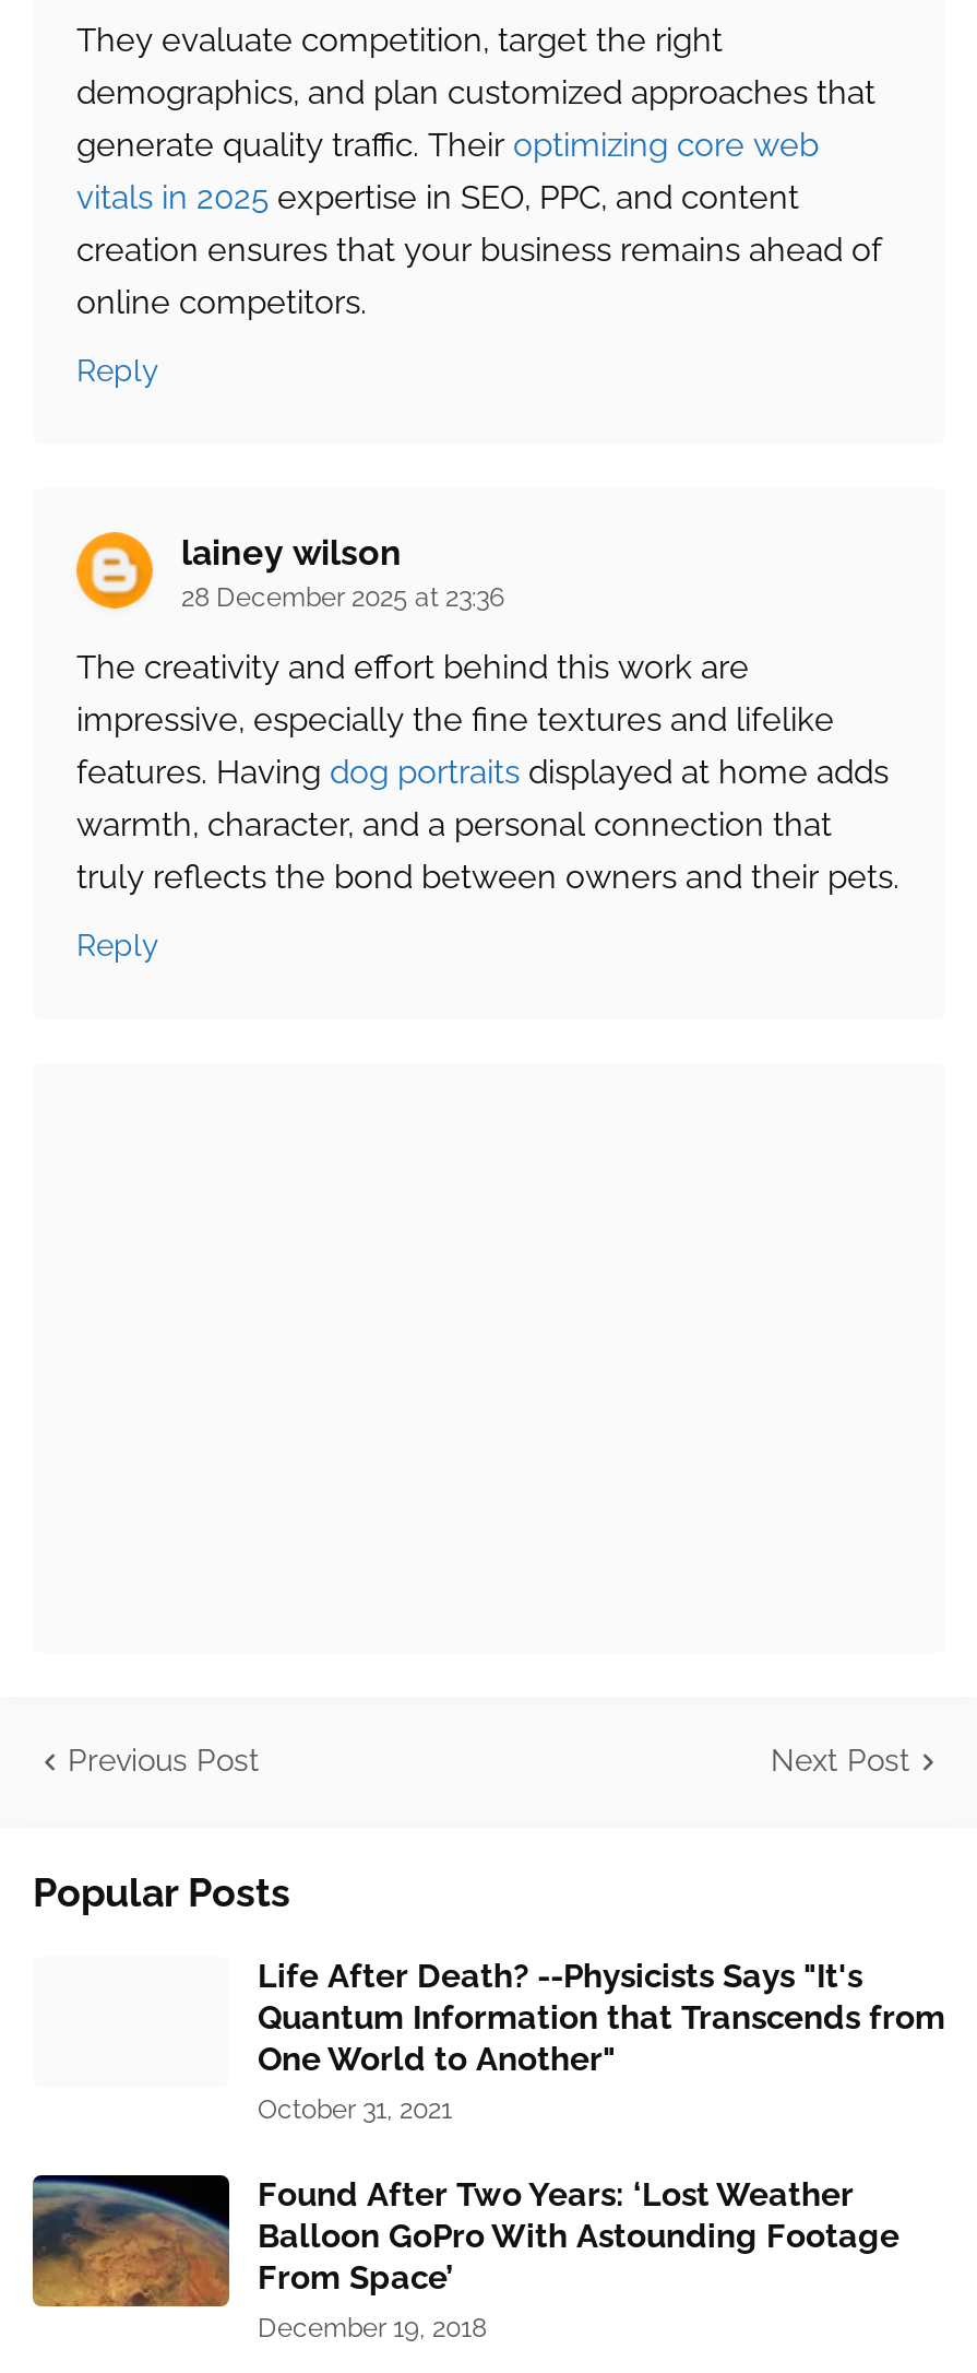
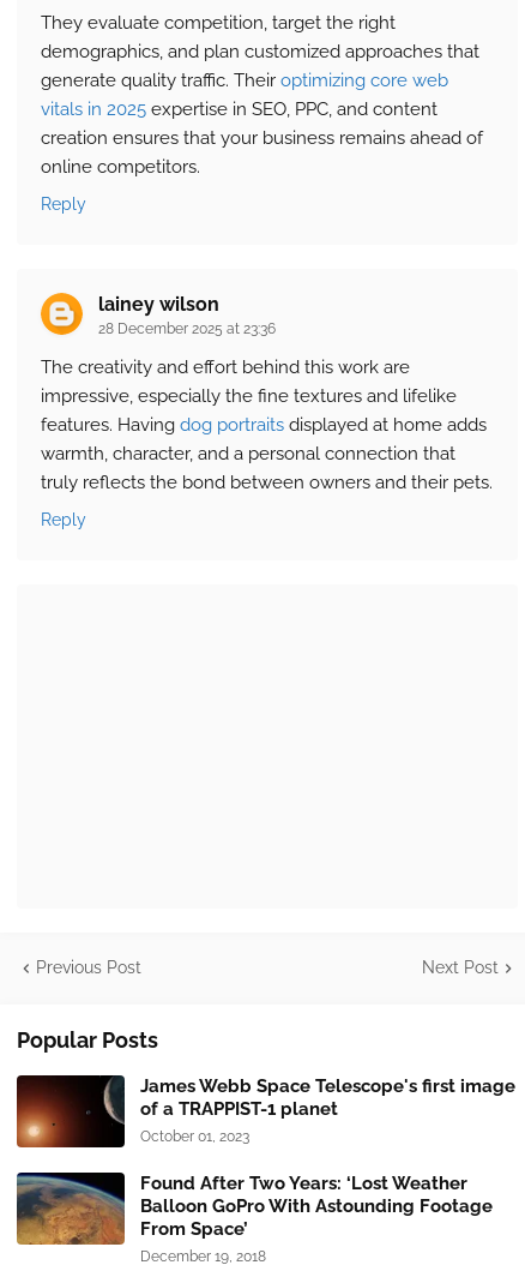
+ [image]

- Life After Death? --Physicists Says "It's
- Quantum Information that Transcends from
- One World to Another"
- October 31, 2021
+ James Webb Space Telescope's first image
+ of a TRAPPIST-1 planet
+ October 01, 2023
